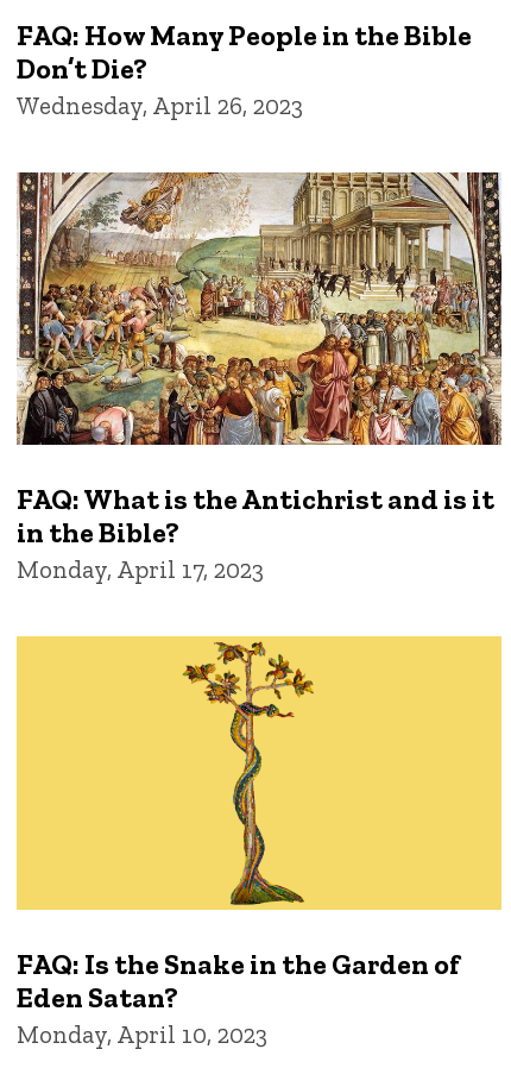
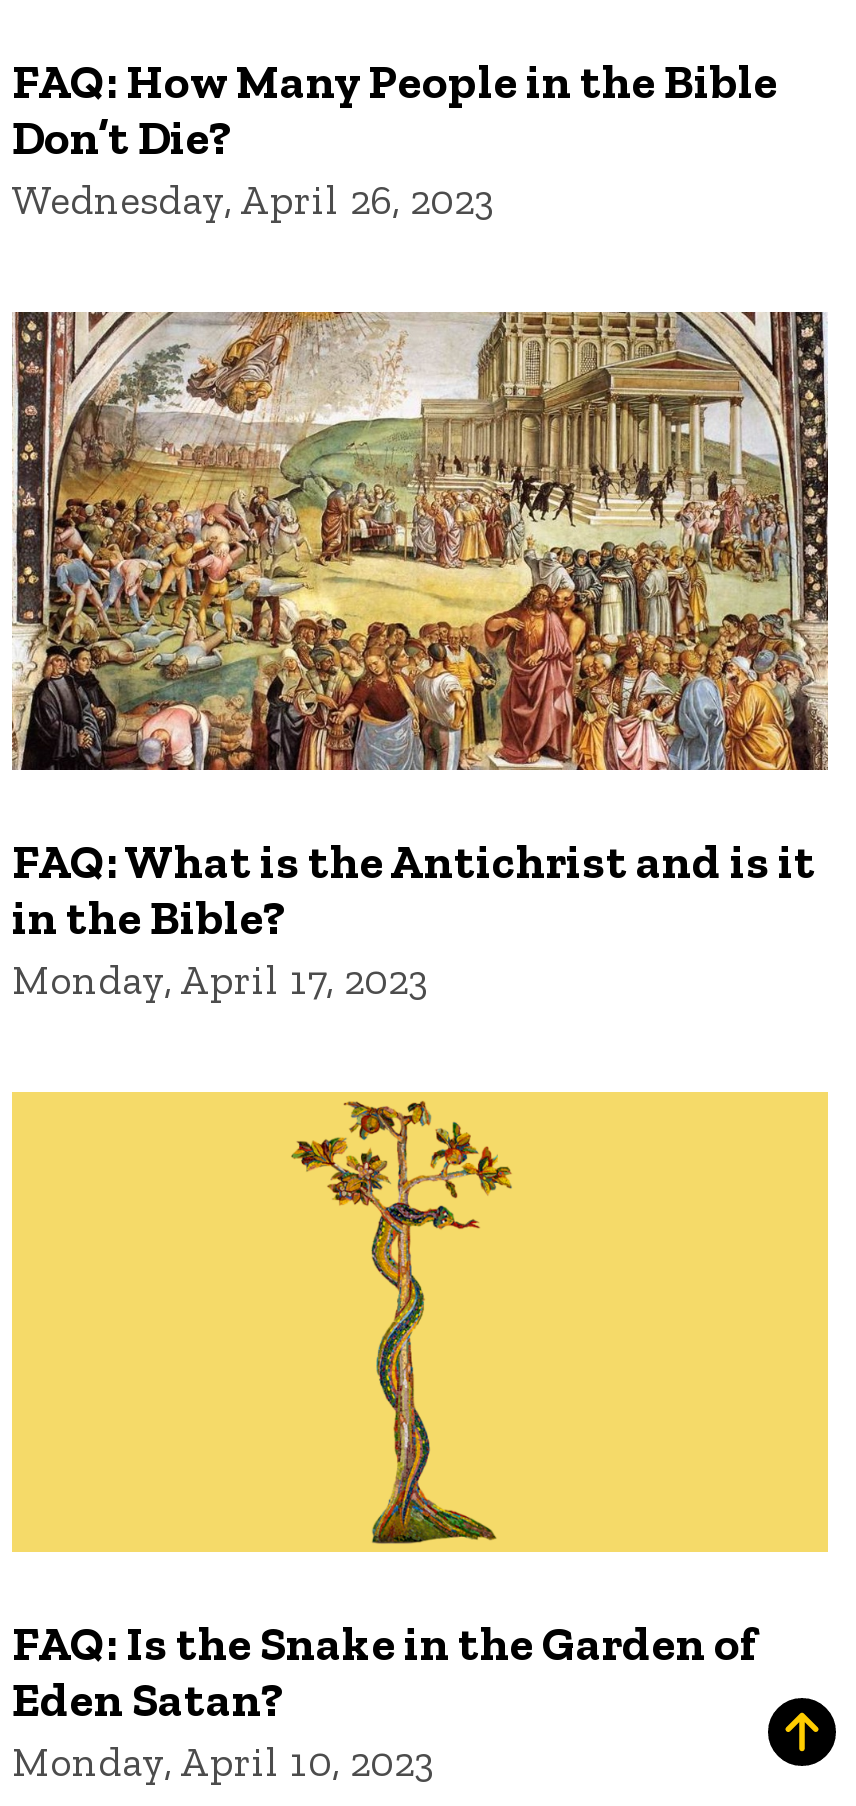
+ [image]
